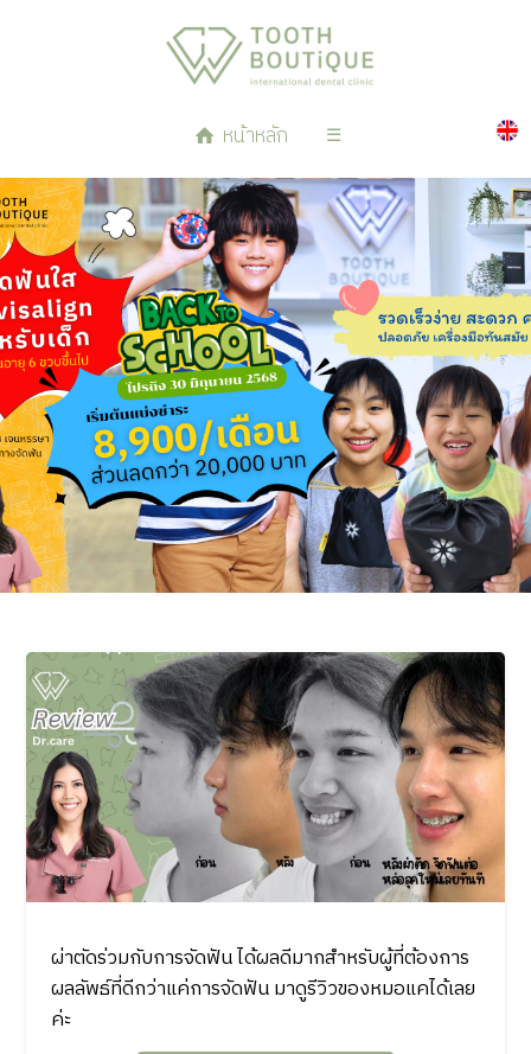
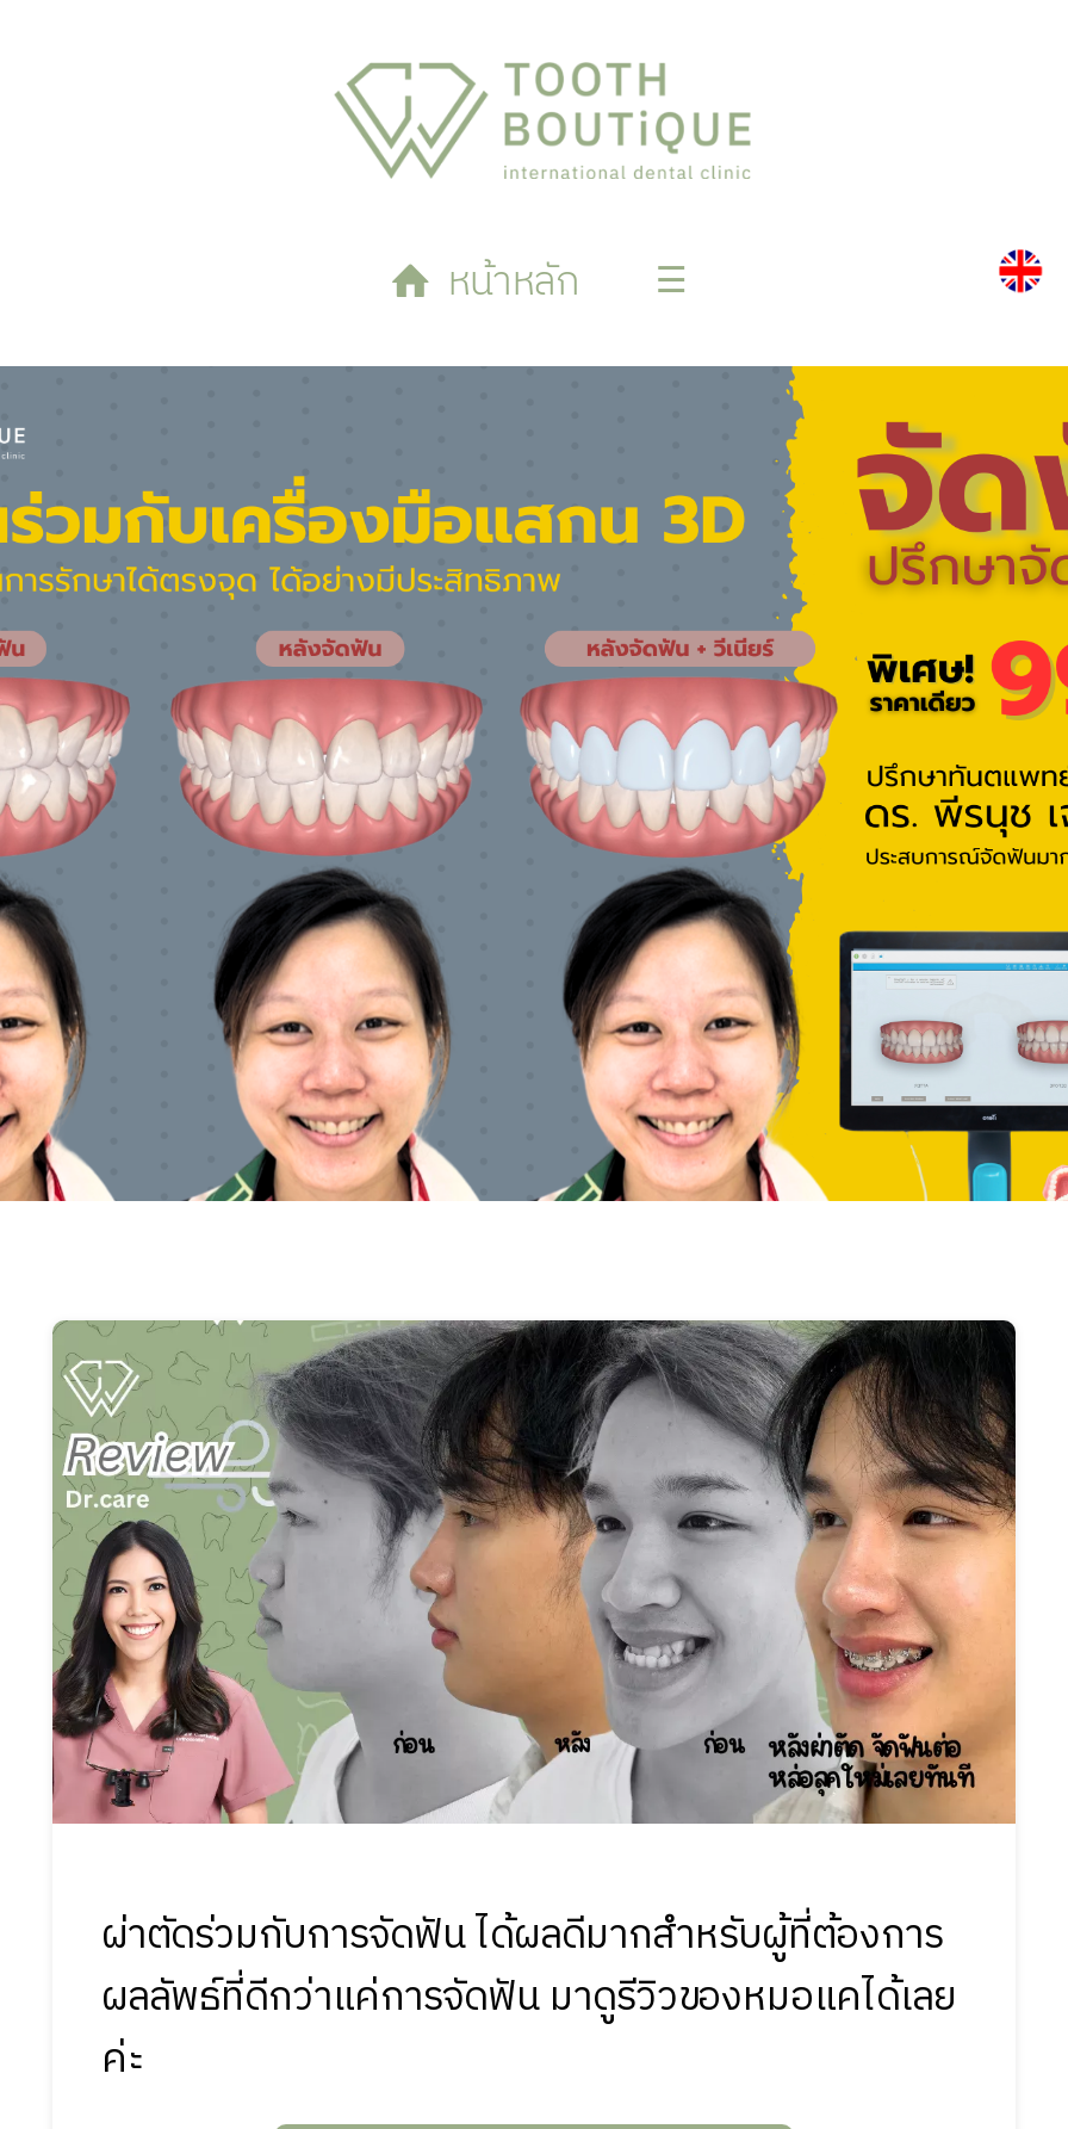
- [image]
+ [image]
